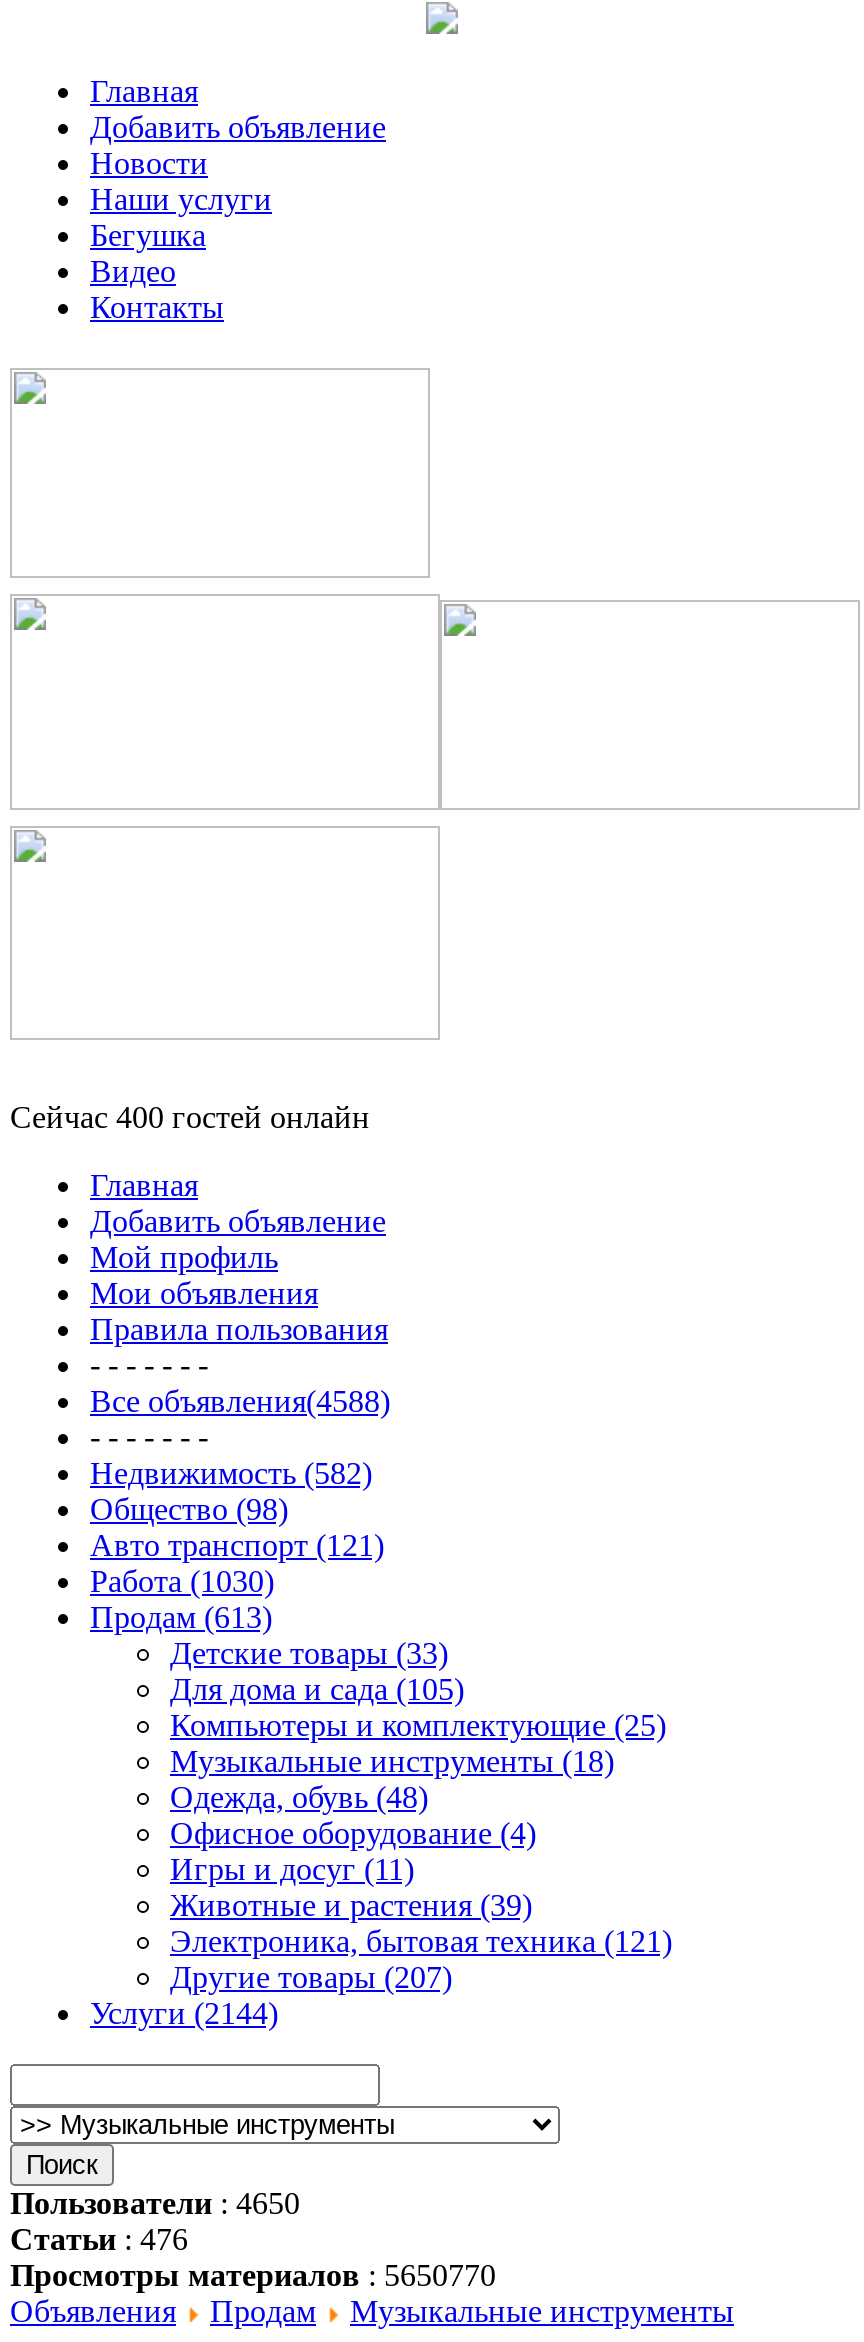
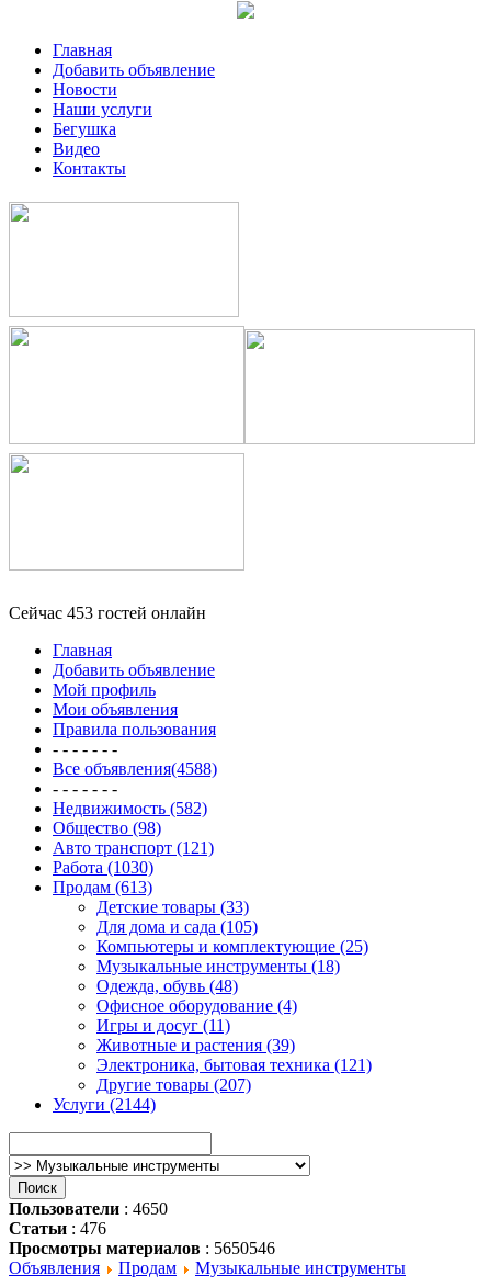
- Сейчас 400 гостей онлайн
+ Сейчас 453 гостей онлайн

- Просмотры материалов: 5650770
+ Просмотры материалов: 5650546
